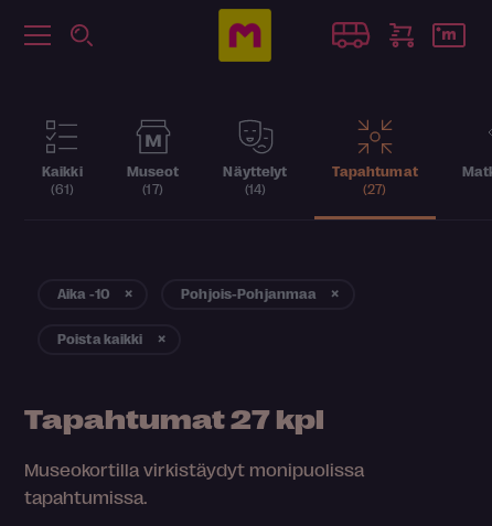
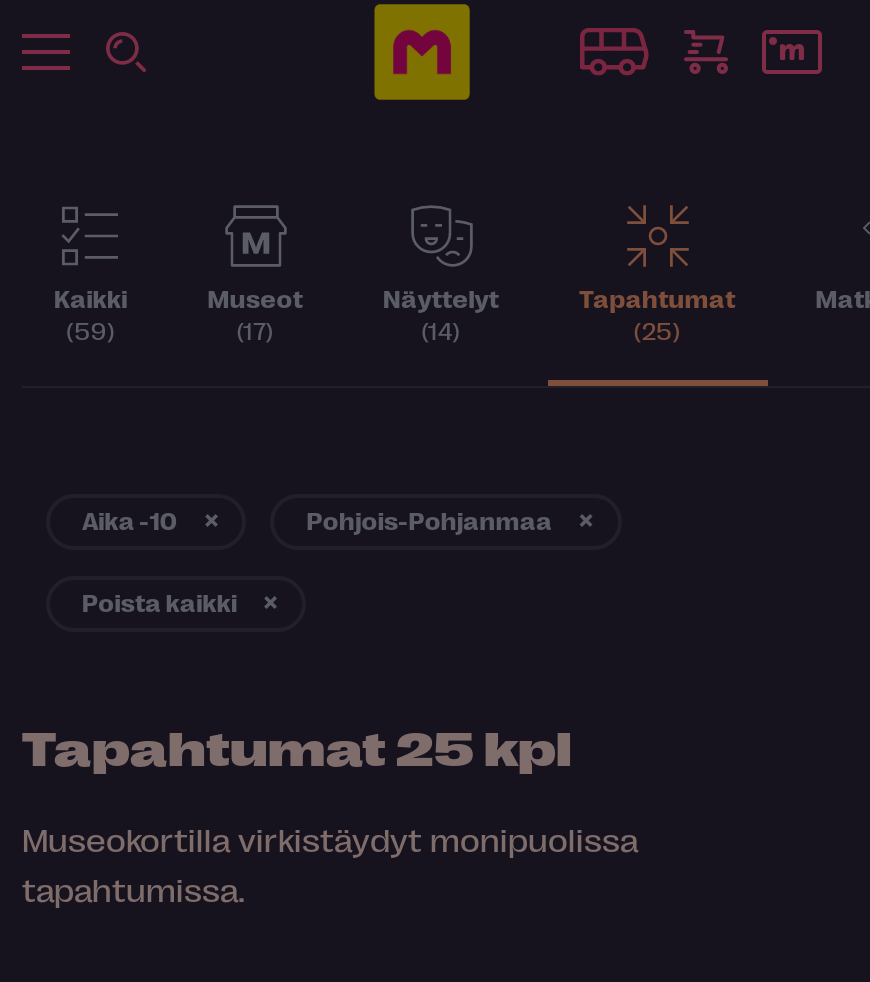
- (61)
+ (59)

- (27)
+ (25)

- Tapahtumat 27 kpl
+ Tapahtumat 25 kpl
